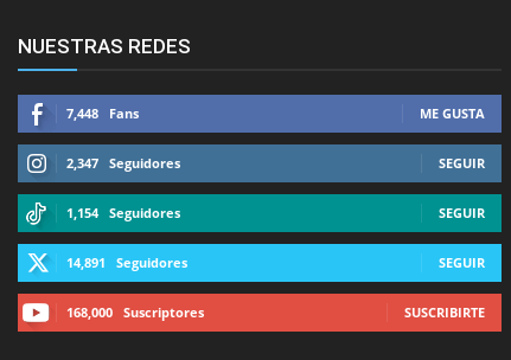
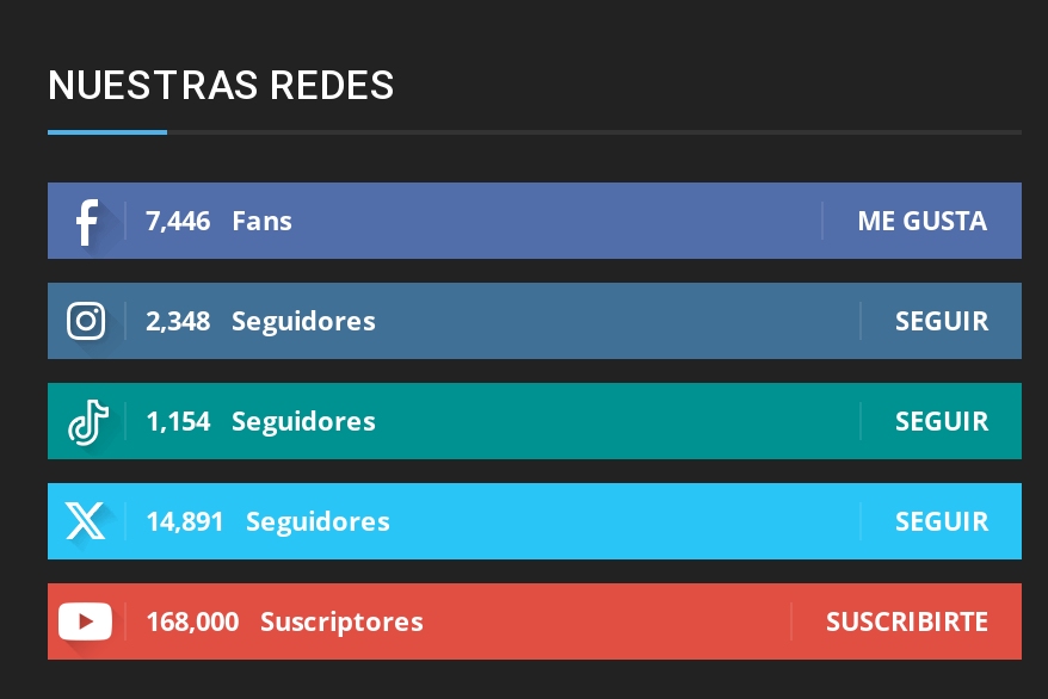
- 7,448 Fans
+ 7,446 Fans

- 2,347 Seguidores
+ 2,348 Seguidores
